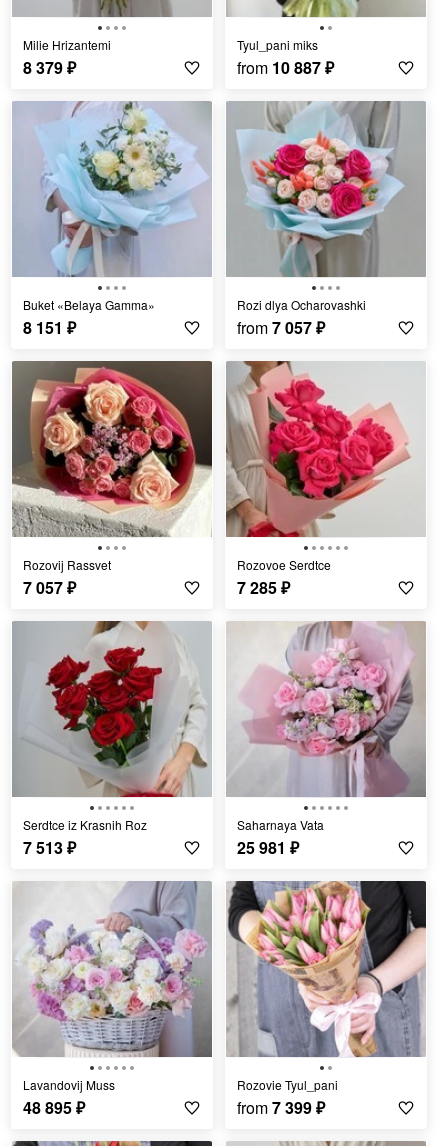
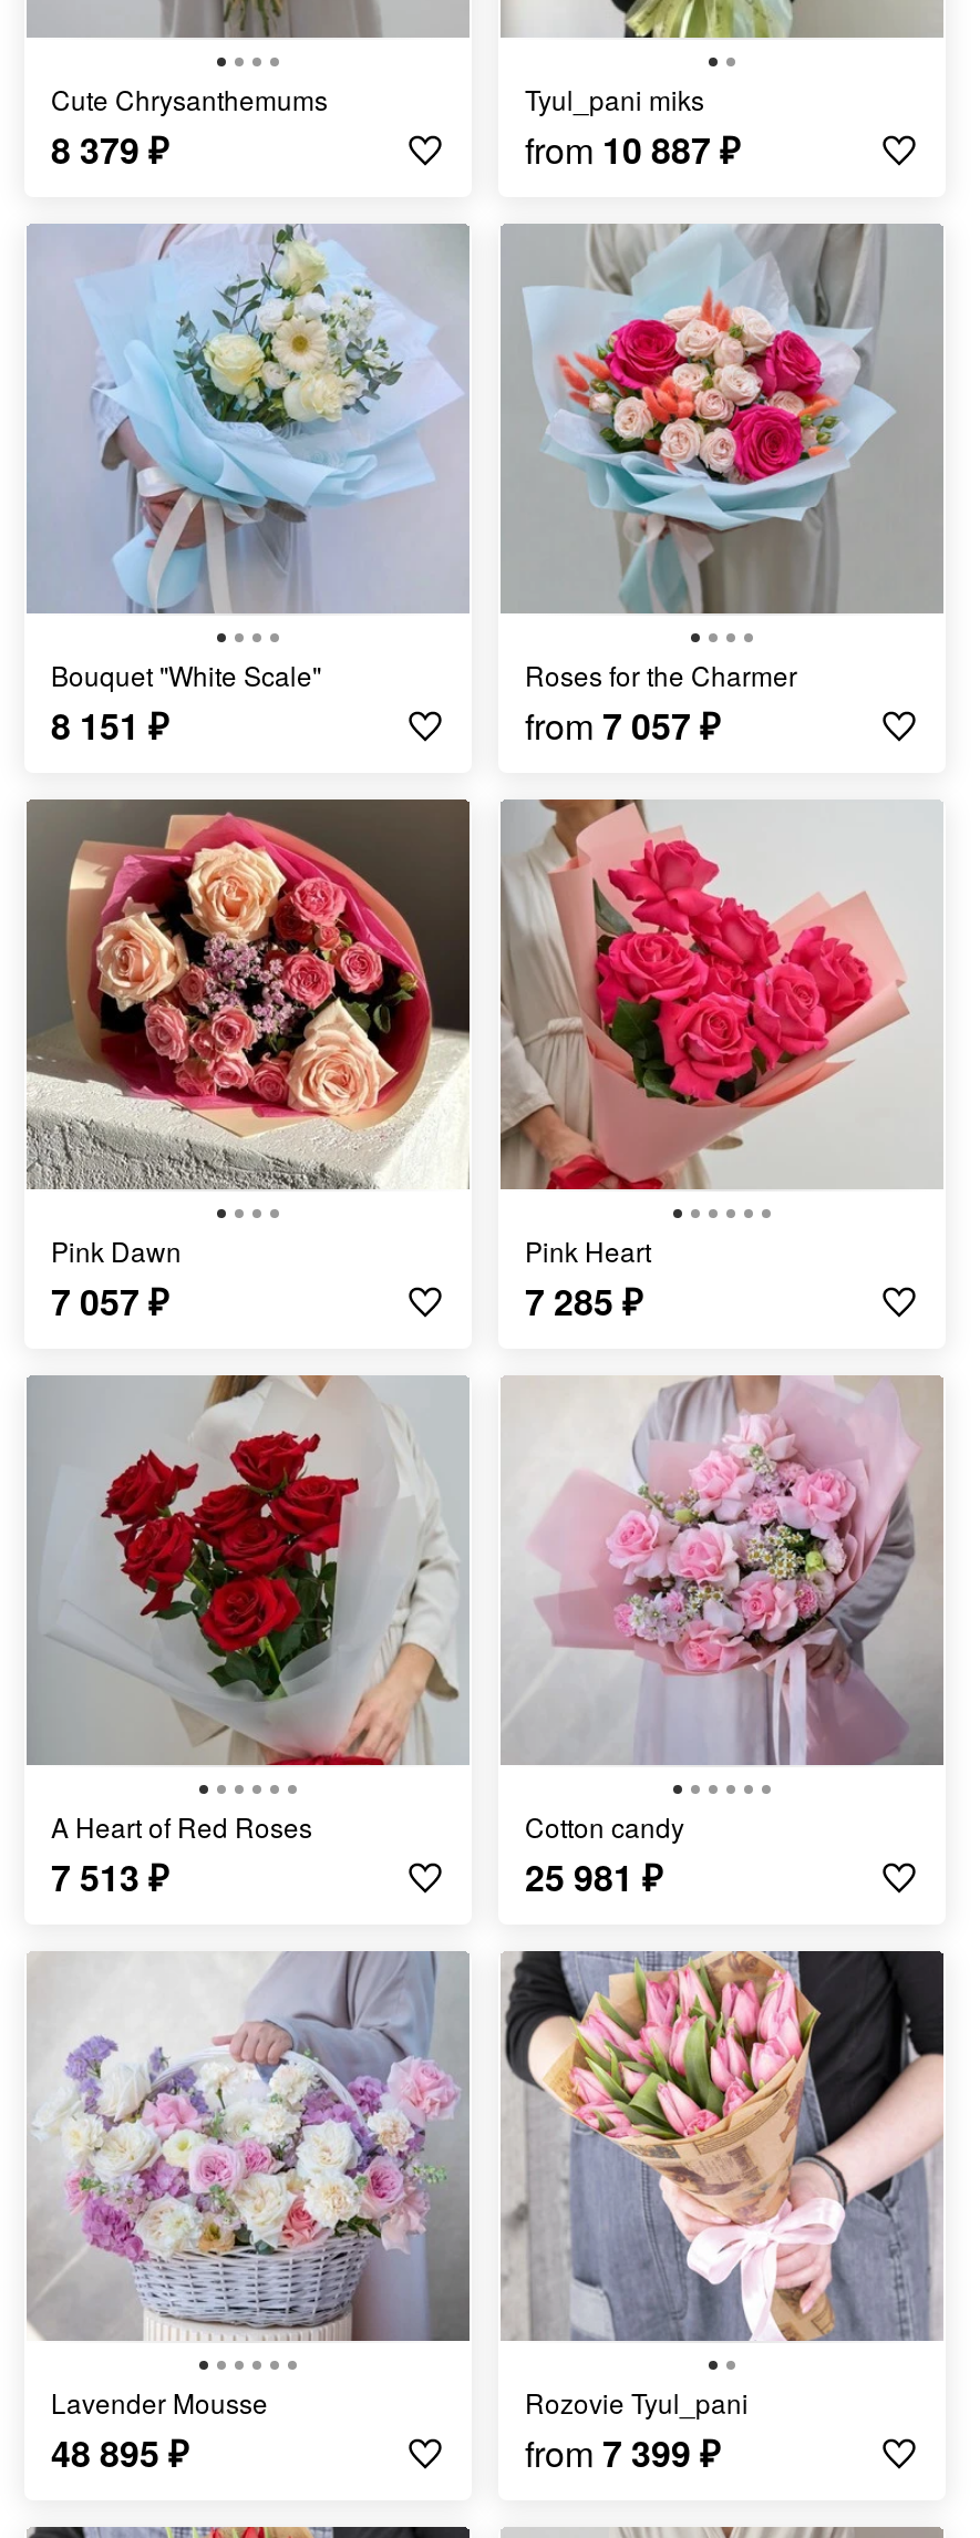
- Milie Hrizantemi
+ Cute Chrysanthemums

- Buket «Belaya Gamma»
+ Bouquet "White Scale"

- Rozi dlya Ocharovashki
+ Roses for the Charmer

- Rozovij Rassvet
+ Pink Dawn

- Rozovoe Serdtce
+ Pink Heart

- Serdtce iz Krasnih Roz
+ A Heart of Red Roses

- Saharnaya Vata
+ cotton candy

- Lavandovij Muss
+ Lavender Mousse
